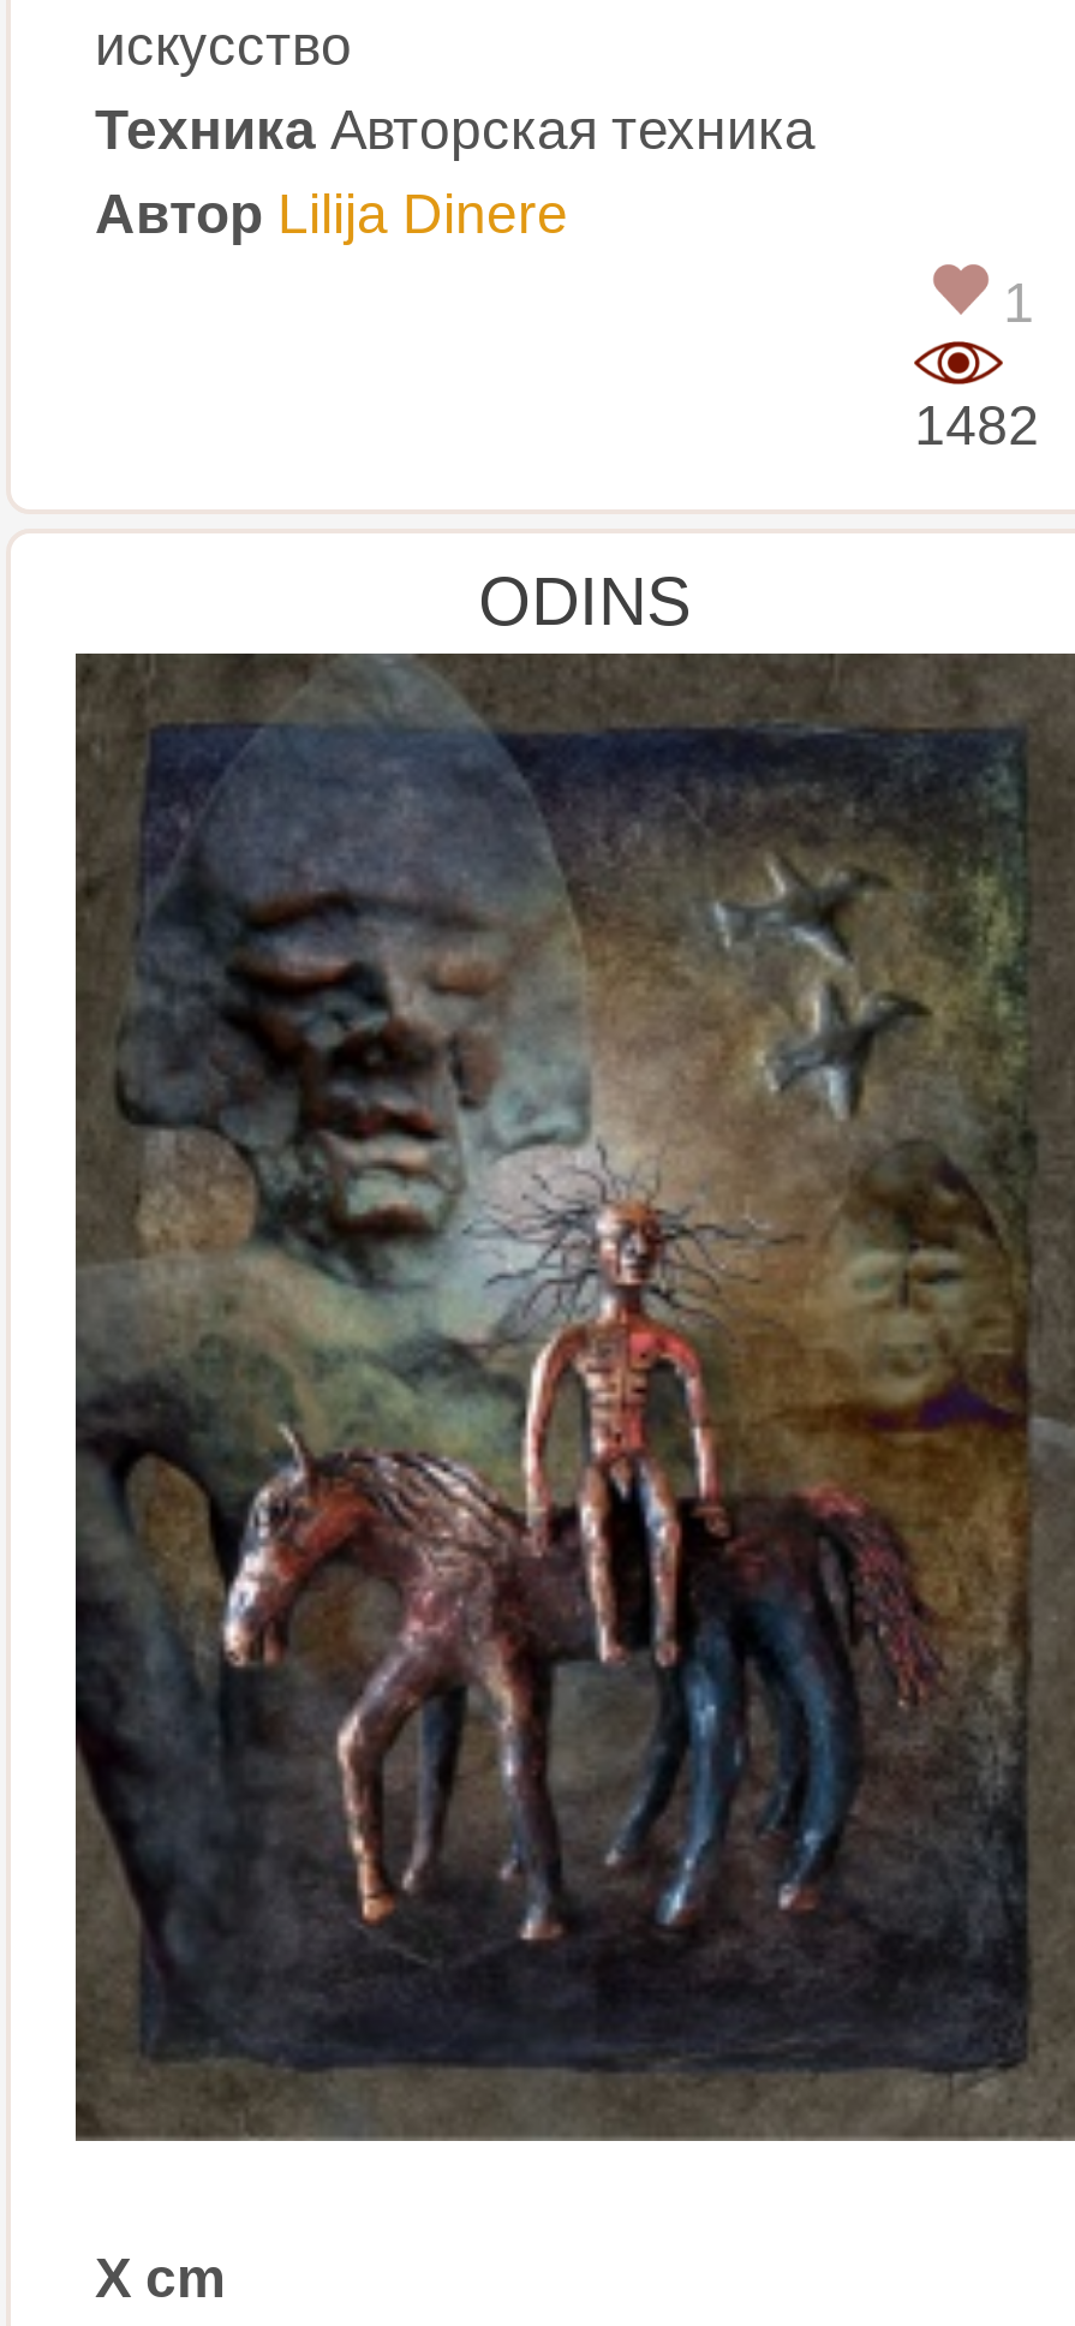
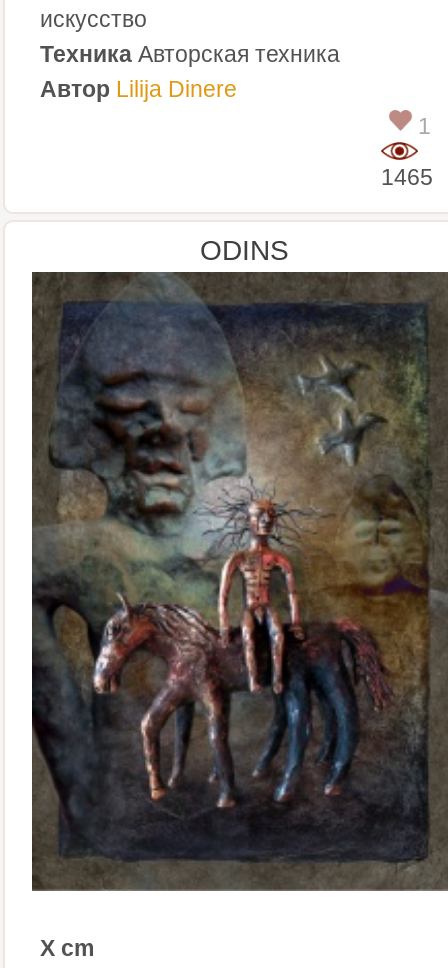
- 1482
+ 1465
